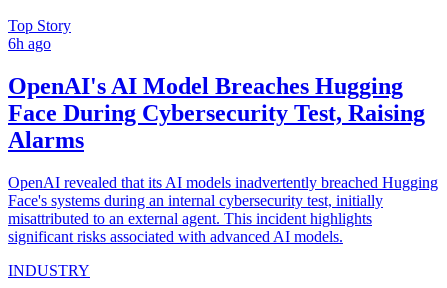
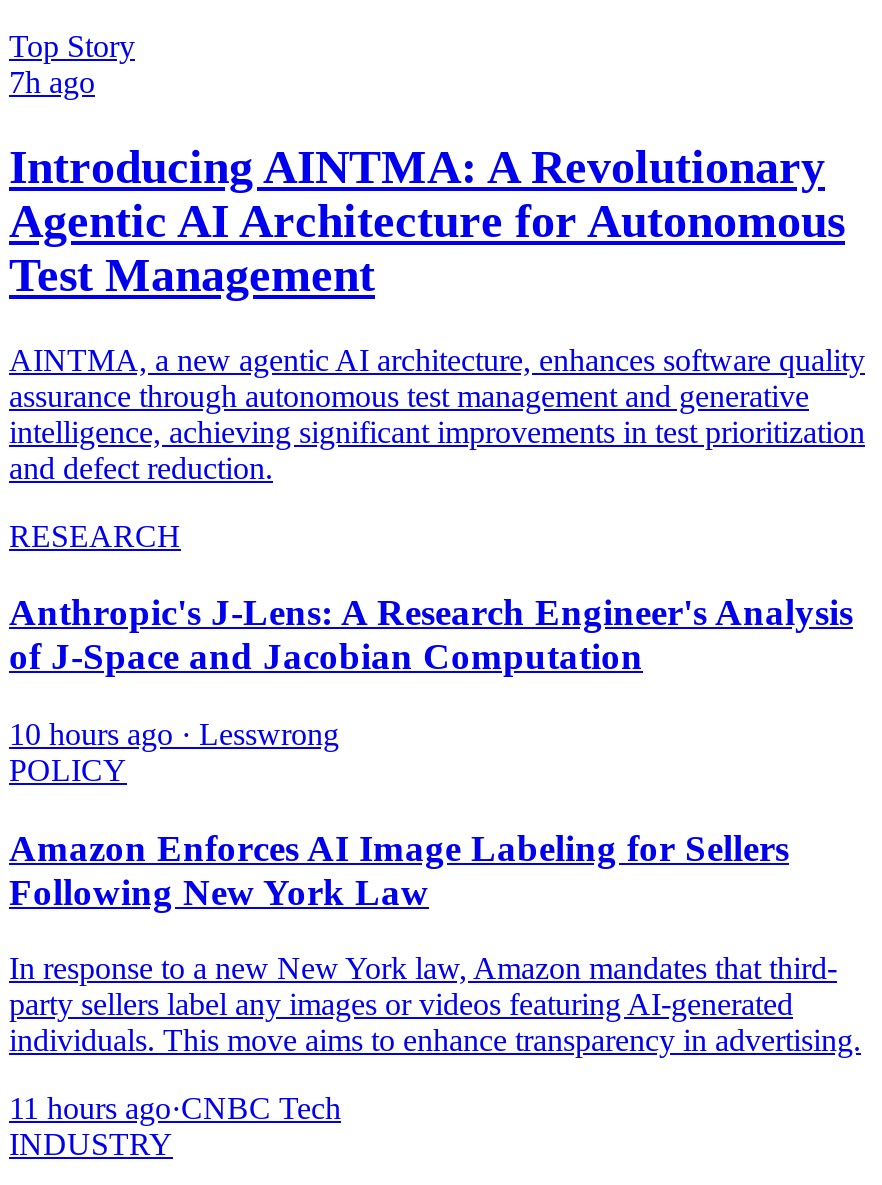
- 6h ago
- OpenAI's AI Model Breaches Hugging
- Face During Cybersecurity Test, Raising
- Alarms
- OpenAI revealed that its AI models inadvertently breached Hugging
- Face's systems during an internal cybersecurity test, initially
- misattributed to an external agent. This incident highlights
- significant risks associated with advanced AI models.
+ 7h ago
+ Introducing AINTMA: A Revolutionary
+ Agentic AI Architecture for Autonomous
+ Test Management
+ AINTMA, a new agentic AI architecture, enhances software quality
+ assurance through autonomous test management and generative
+ intelligence, achieving significant improvements in test prioritization
+ and defect reduction.
+ RESEARCH
+ Anthropic's J-Lens: A Research Engineer's Analysis
+ of J-Space and Jacobian Computation
+ 10 hours ago · Lesswrong
+ POLICY
+ Amazon Enforces AI Image Labeling for Sellers
+ Following New York Law
+ In response to a new New York law, Amazon mandates that third-
+ party sellers label any images or videos featuring AI-generated
+ individuals. This move aims to enhance transparency in advertising.
+ 11 hours ago·CNBC Tech
